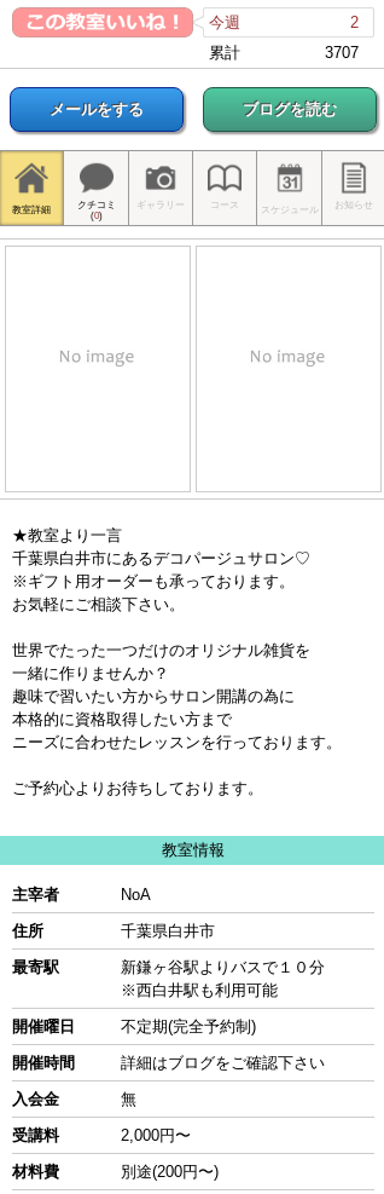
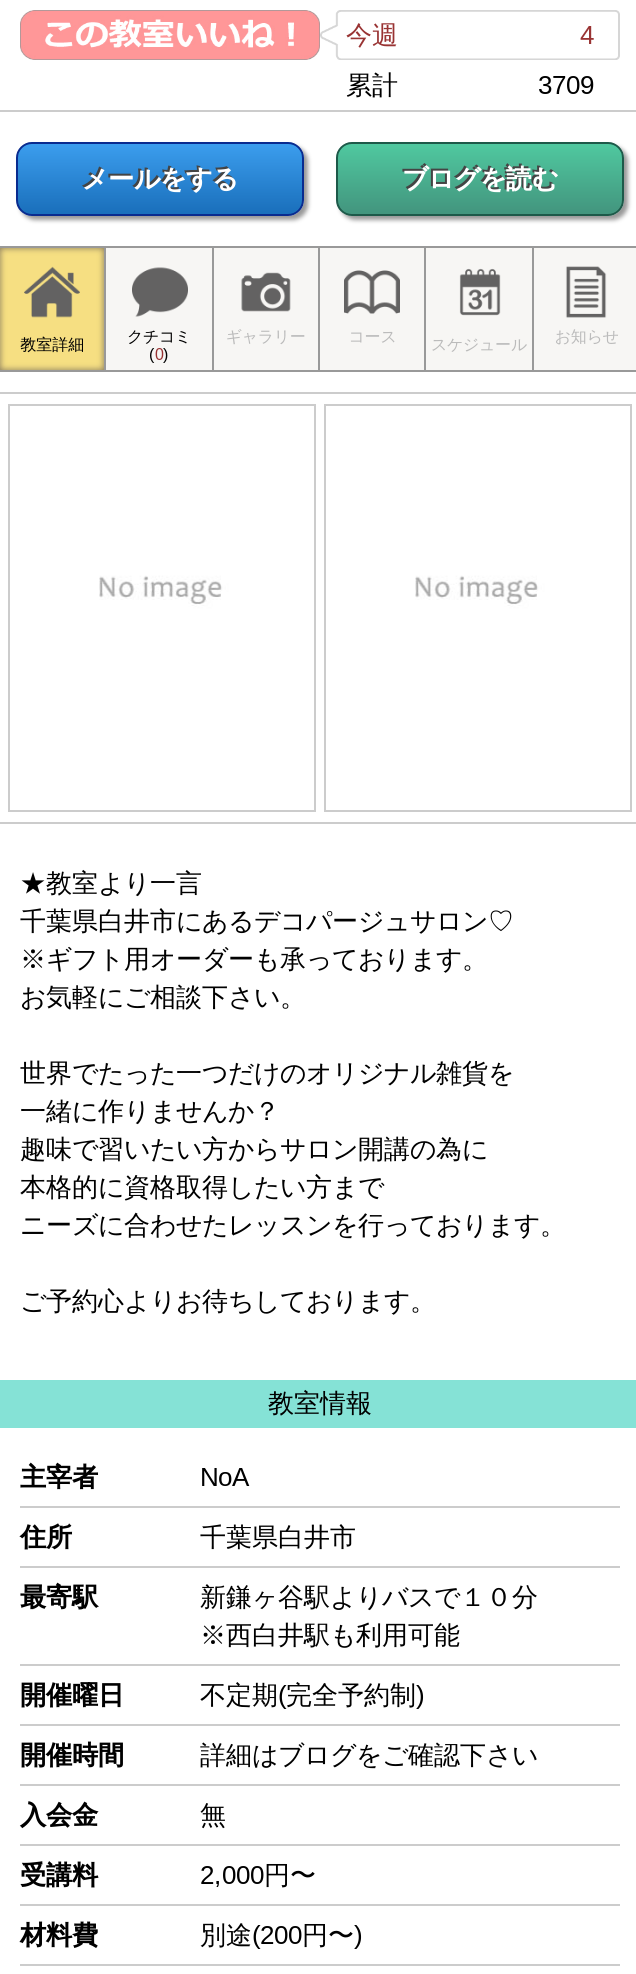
- 2
+ 4

- 3707
+ 3709
